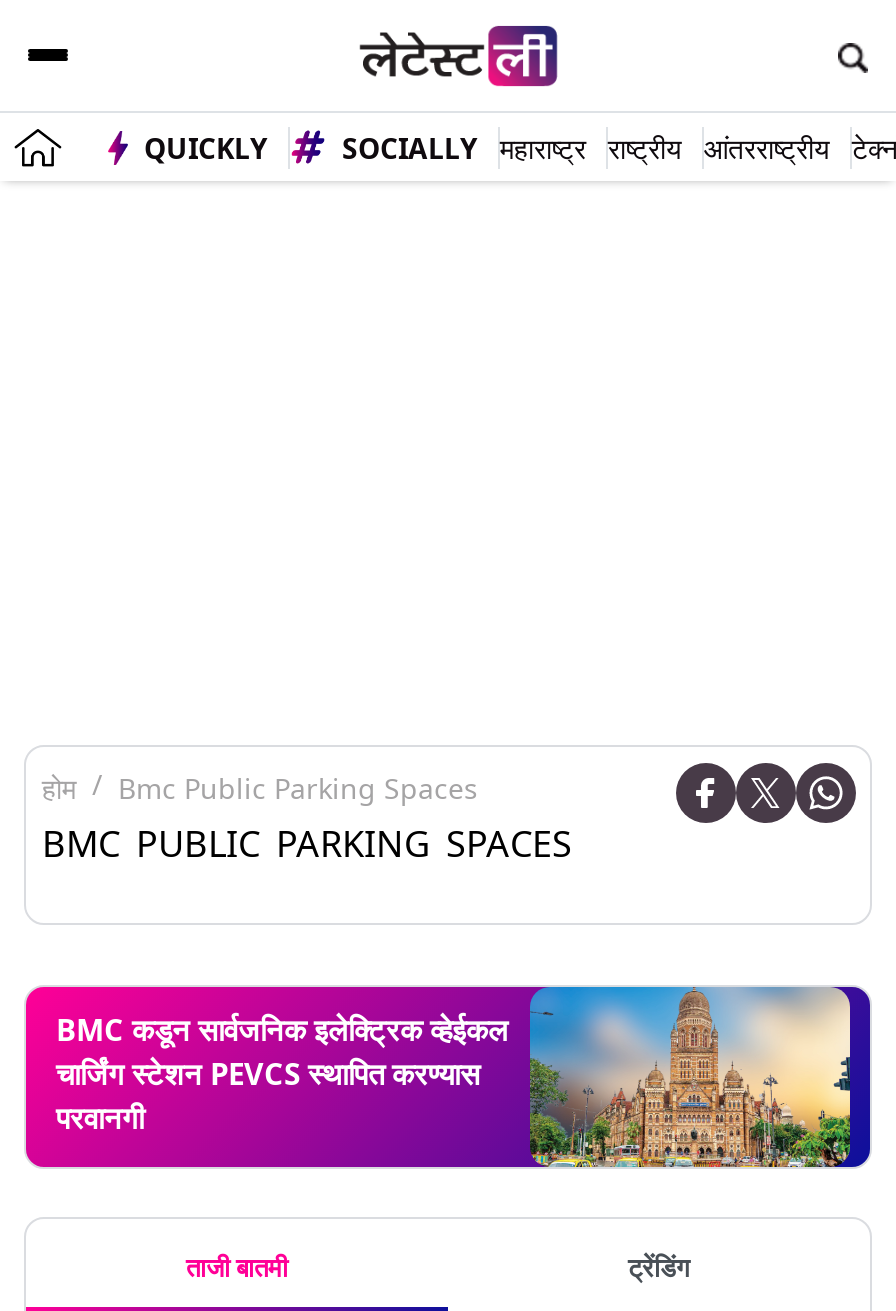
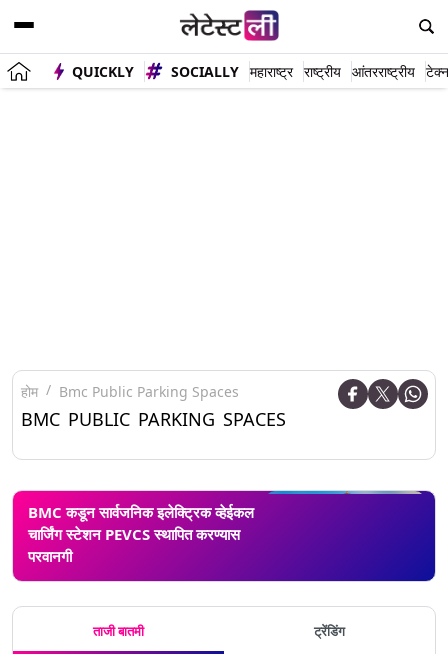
- [image]
+ [image]
